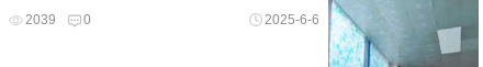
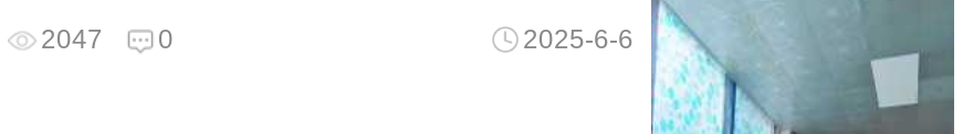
- 2039 0
+ 2047 0
